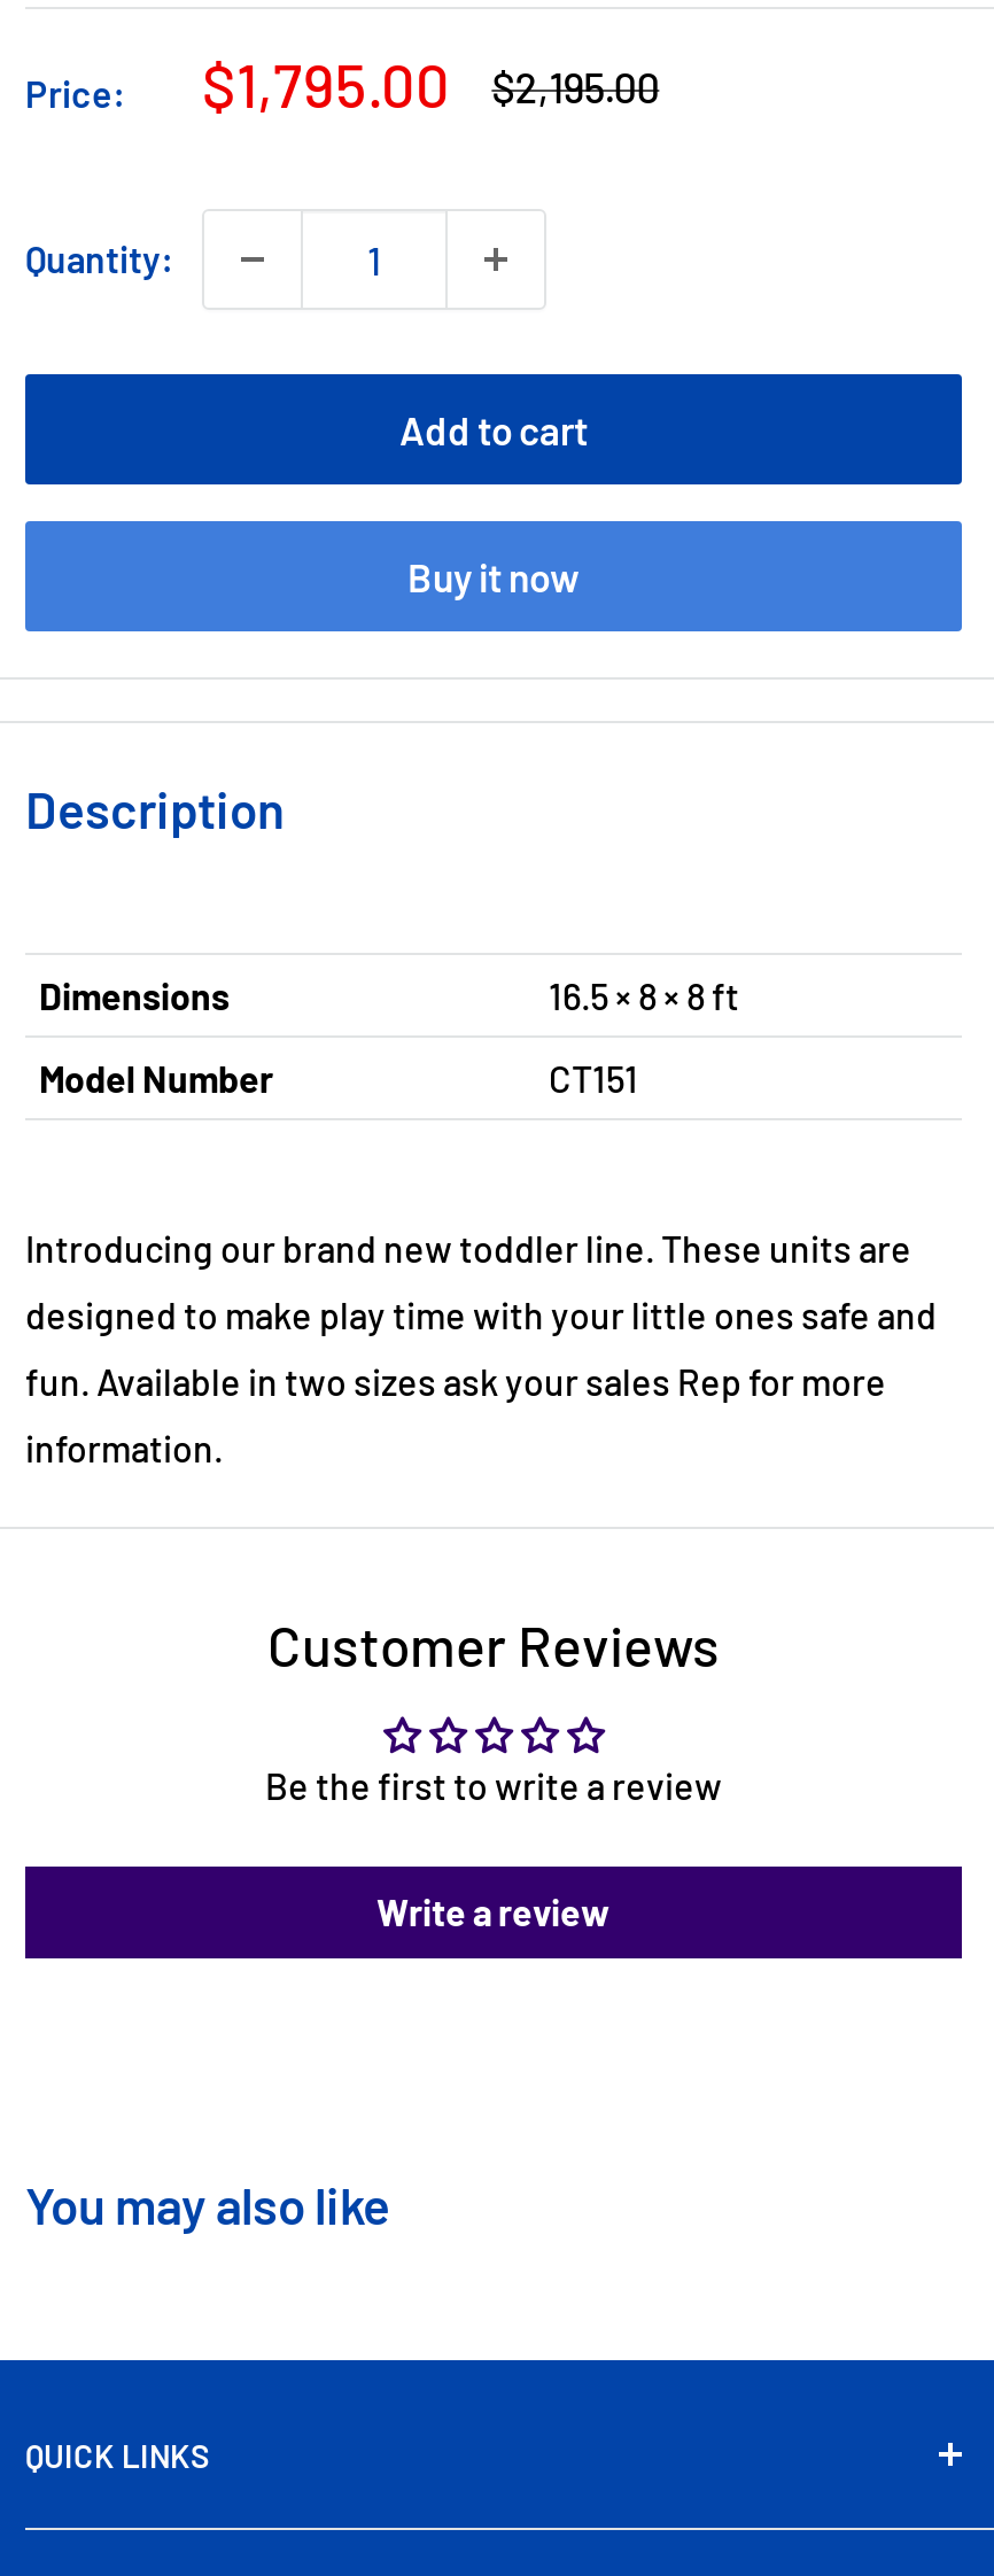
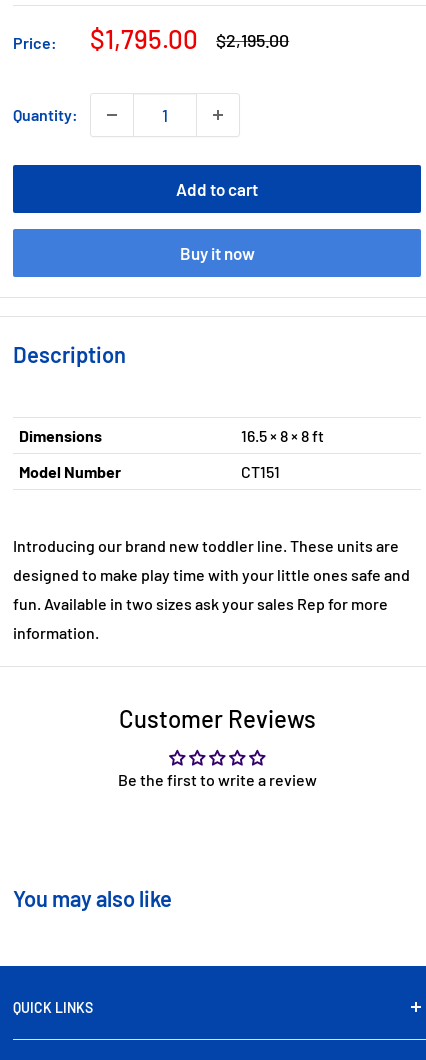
- Write a review
